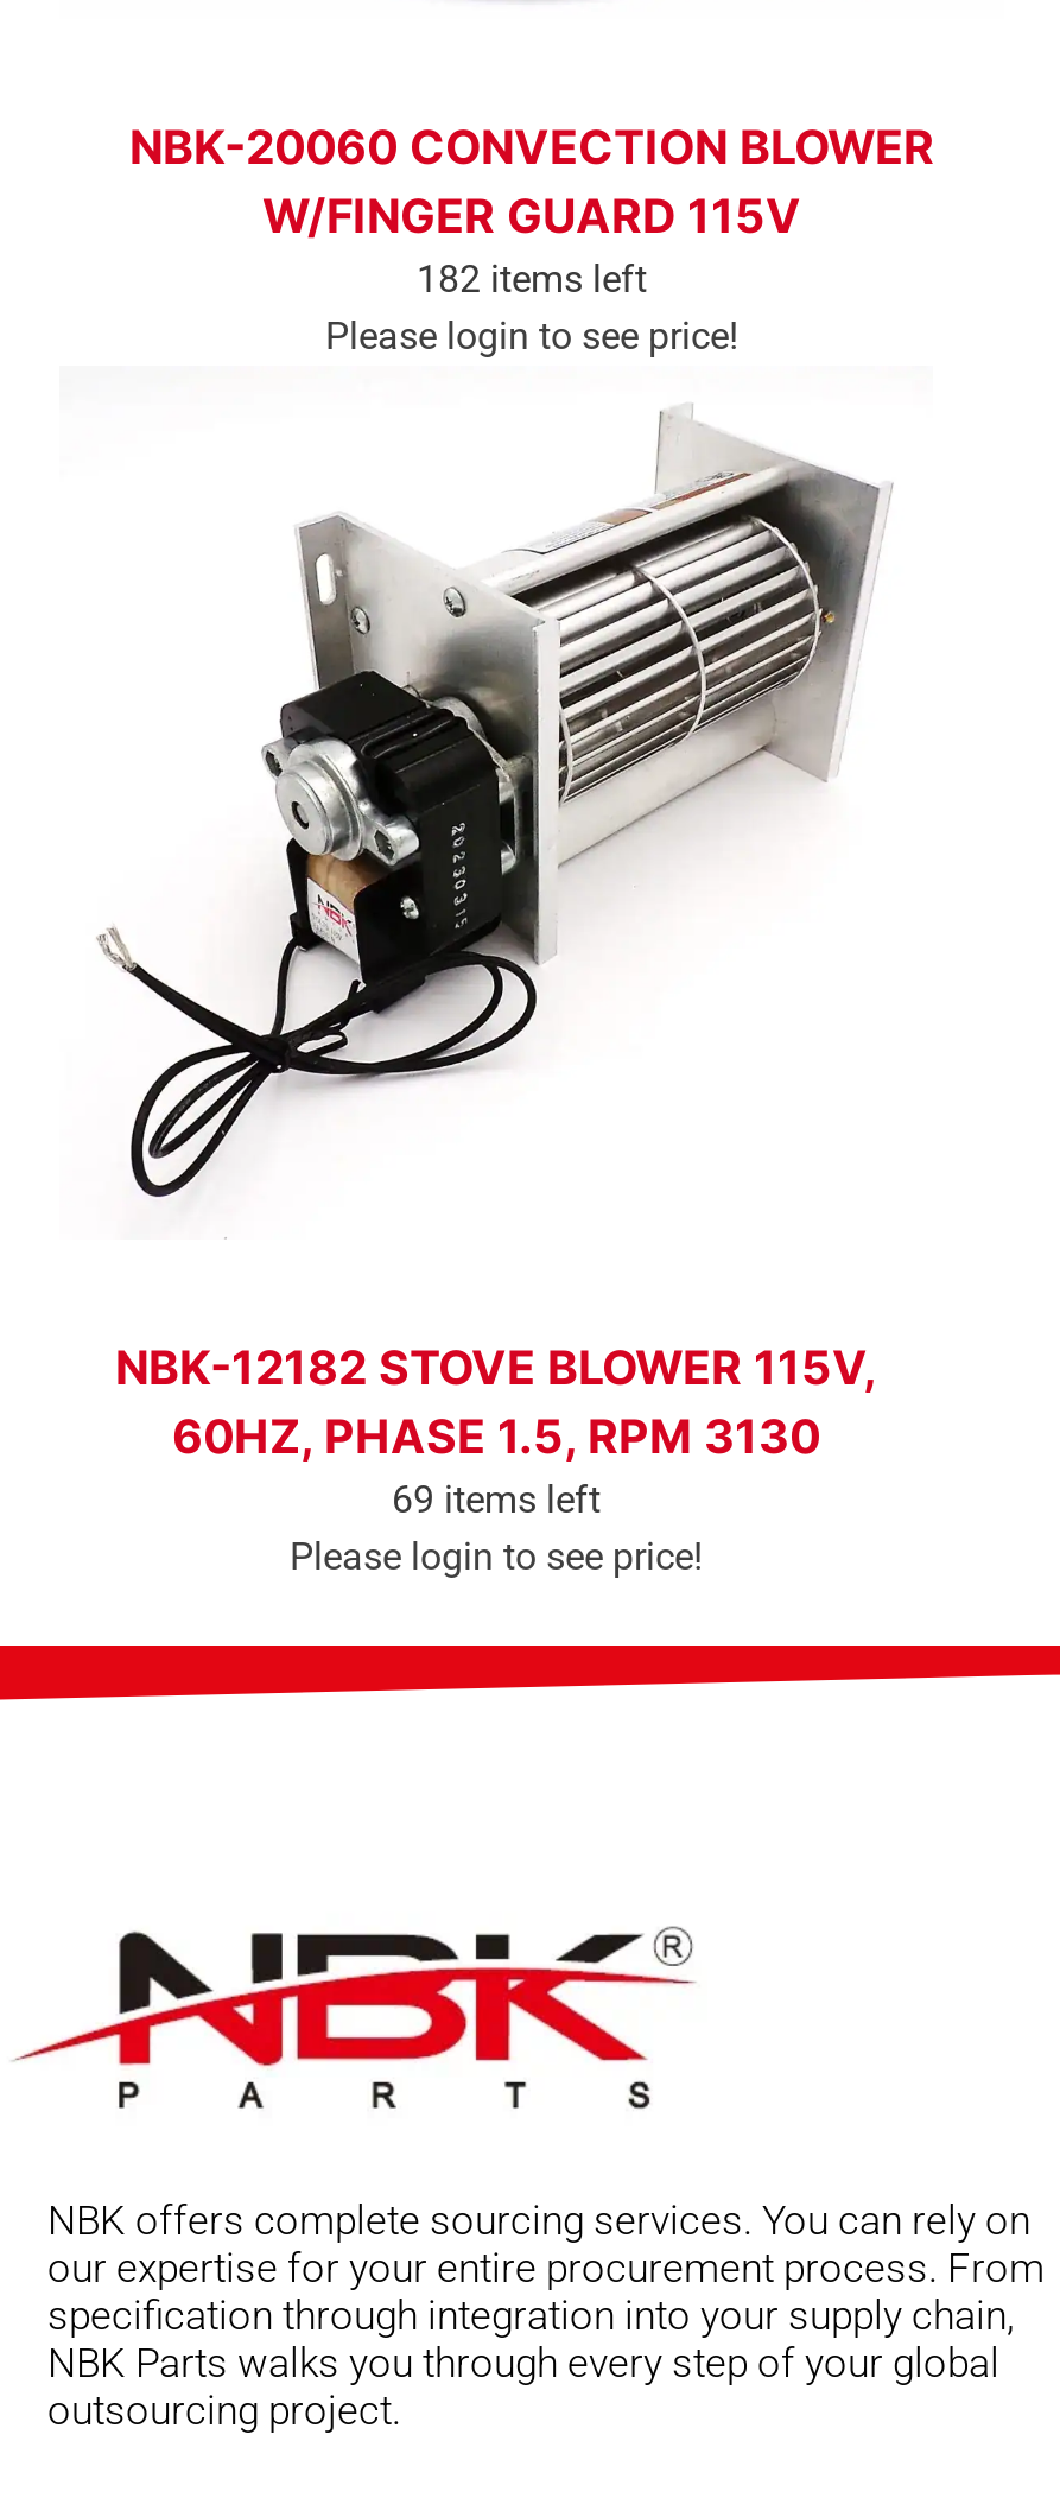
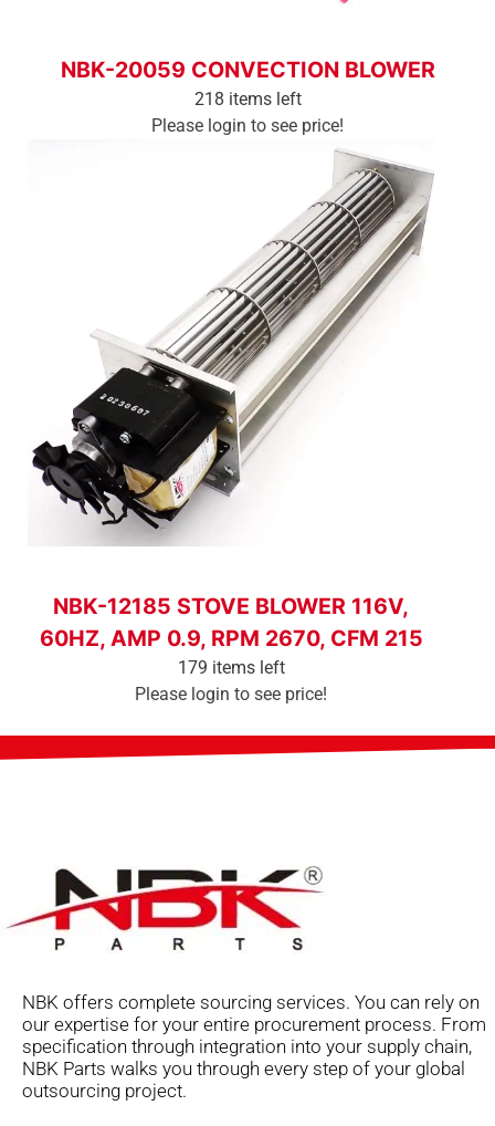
- NBK-20060 CONVECTION BLOWER
- W/FINGER GUARD 115V
- 182 items left
+ NBK-20059 CONVECTION BLOWER
+ 218 items left

- [image]
+ [image]

- NBK-12182 STOVE BLOWER 115V,
- 60HZ, PHASE 1.5, RPM 3130
- 69 items left
+ NBK-12185 STOVE BLOWER 116V,
+ 60HZ, AMP 0.9, RPM 2670, CFM 215
+ 179 items left
